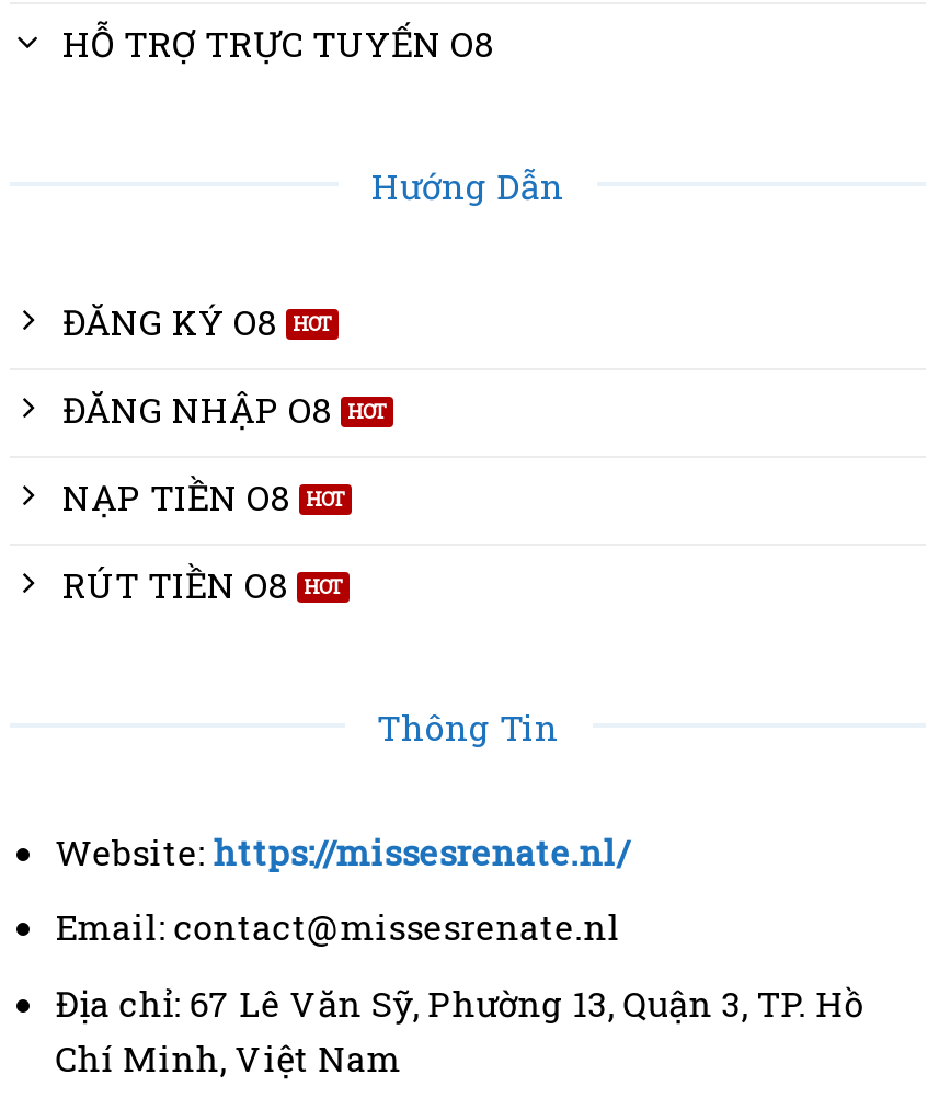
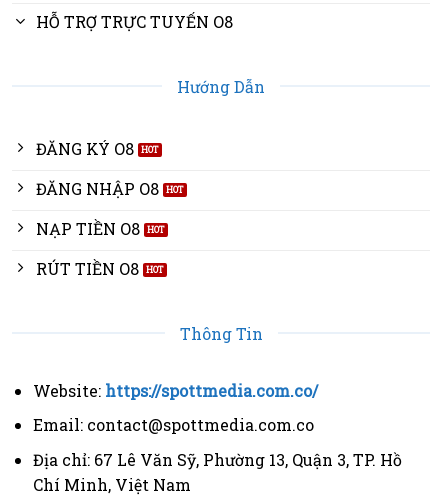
- Website: https://missesrenate.nl/
+ Website: https://spottmedia.com.co/

- Email: contact@missesrenate.nl
+ Email: contact@spottmedia.com.co
